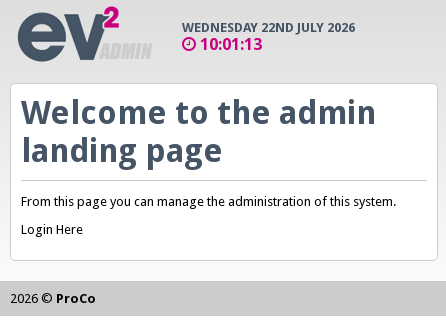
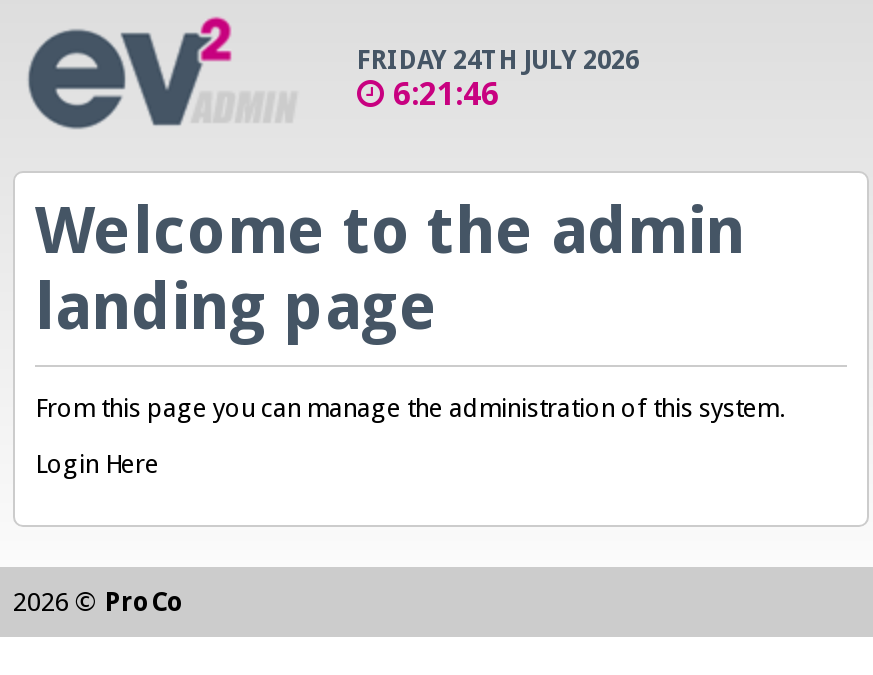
- WEDNESDAY 22ND JULY 2026
+ FRIDAY 24TH JULY 2026

- 10:01:13
+ 6:21:46
